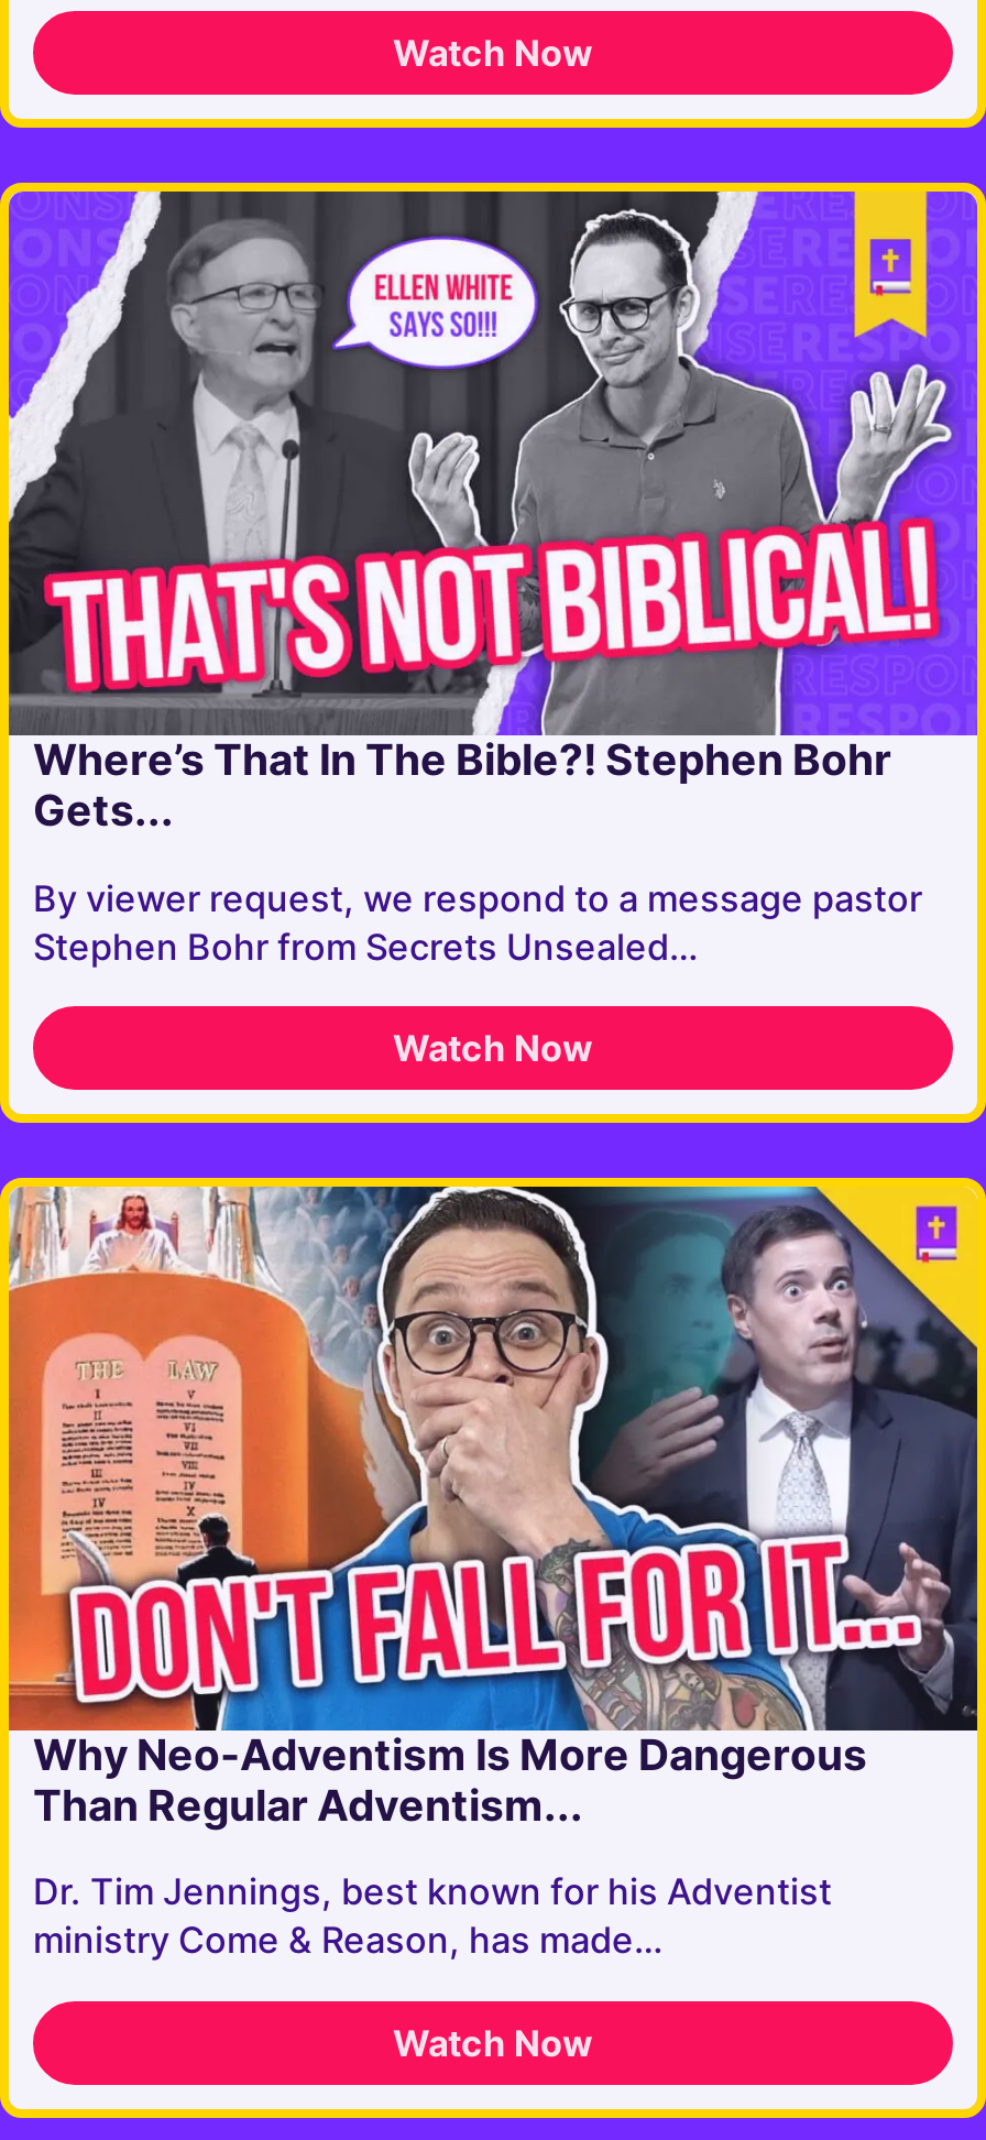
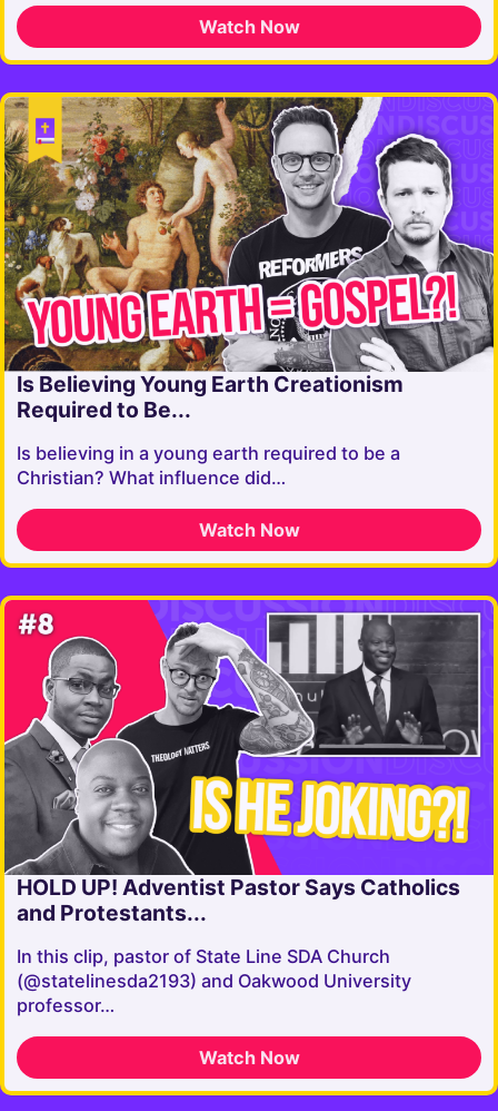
- [image]
- Where’s That In The Bible?! Stephen Bohr
- Gets...
+ [image]
+ Is Believing Young Earth Creationism
+ Required to Be...

- By viewer request, we respond to a message pastor
- Stephen Bohr from Secrets Unsealed…
+ Is believing in a young earth required to be a
+ Christian? What influence did…

- [image]
- Why Neo-Adventism Is More Dangerous
- Than Regular Adventism...
+ [image]
+ HOLD UP! Adventist Pastor Says Catholics
+ and Protestants...

- Dr. Tim Jennings, best known for his Adventist
- ministry Come & Reason, has made…
+ In this clip, pastor of State Line SDA Church
+ (@statelinesda2193) and Oakwood University
+ professor…
